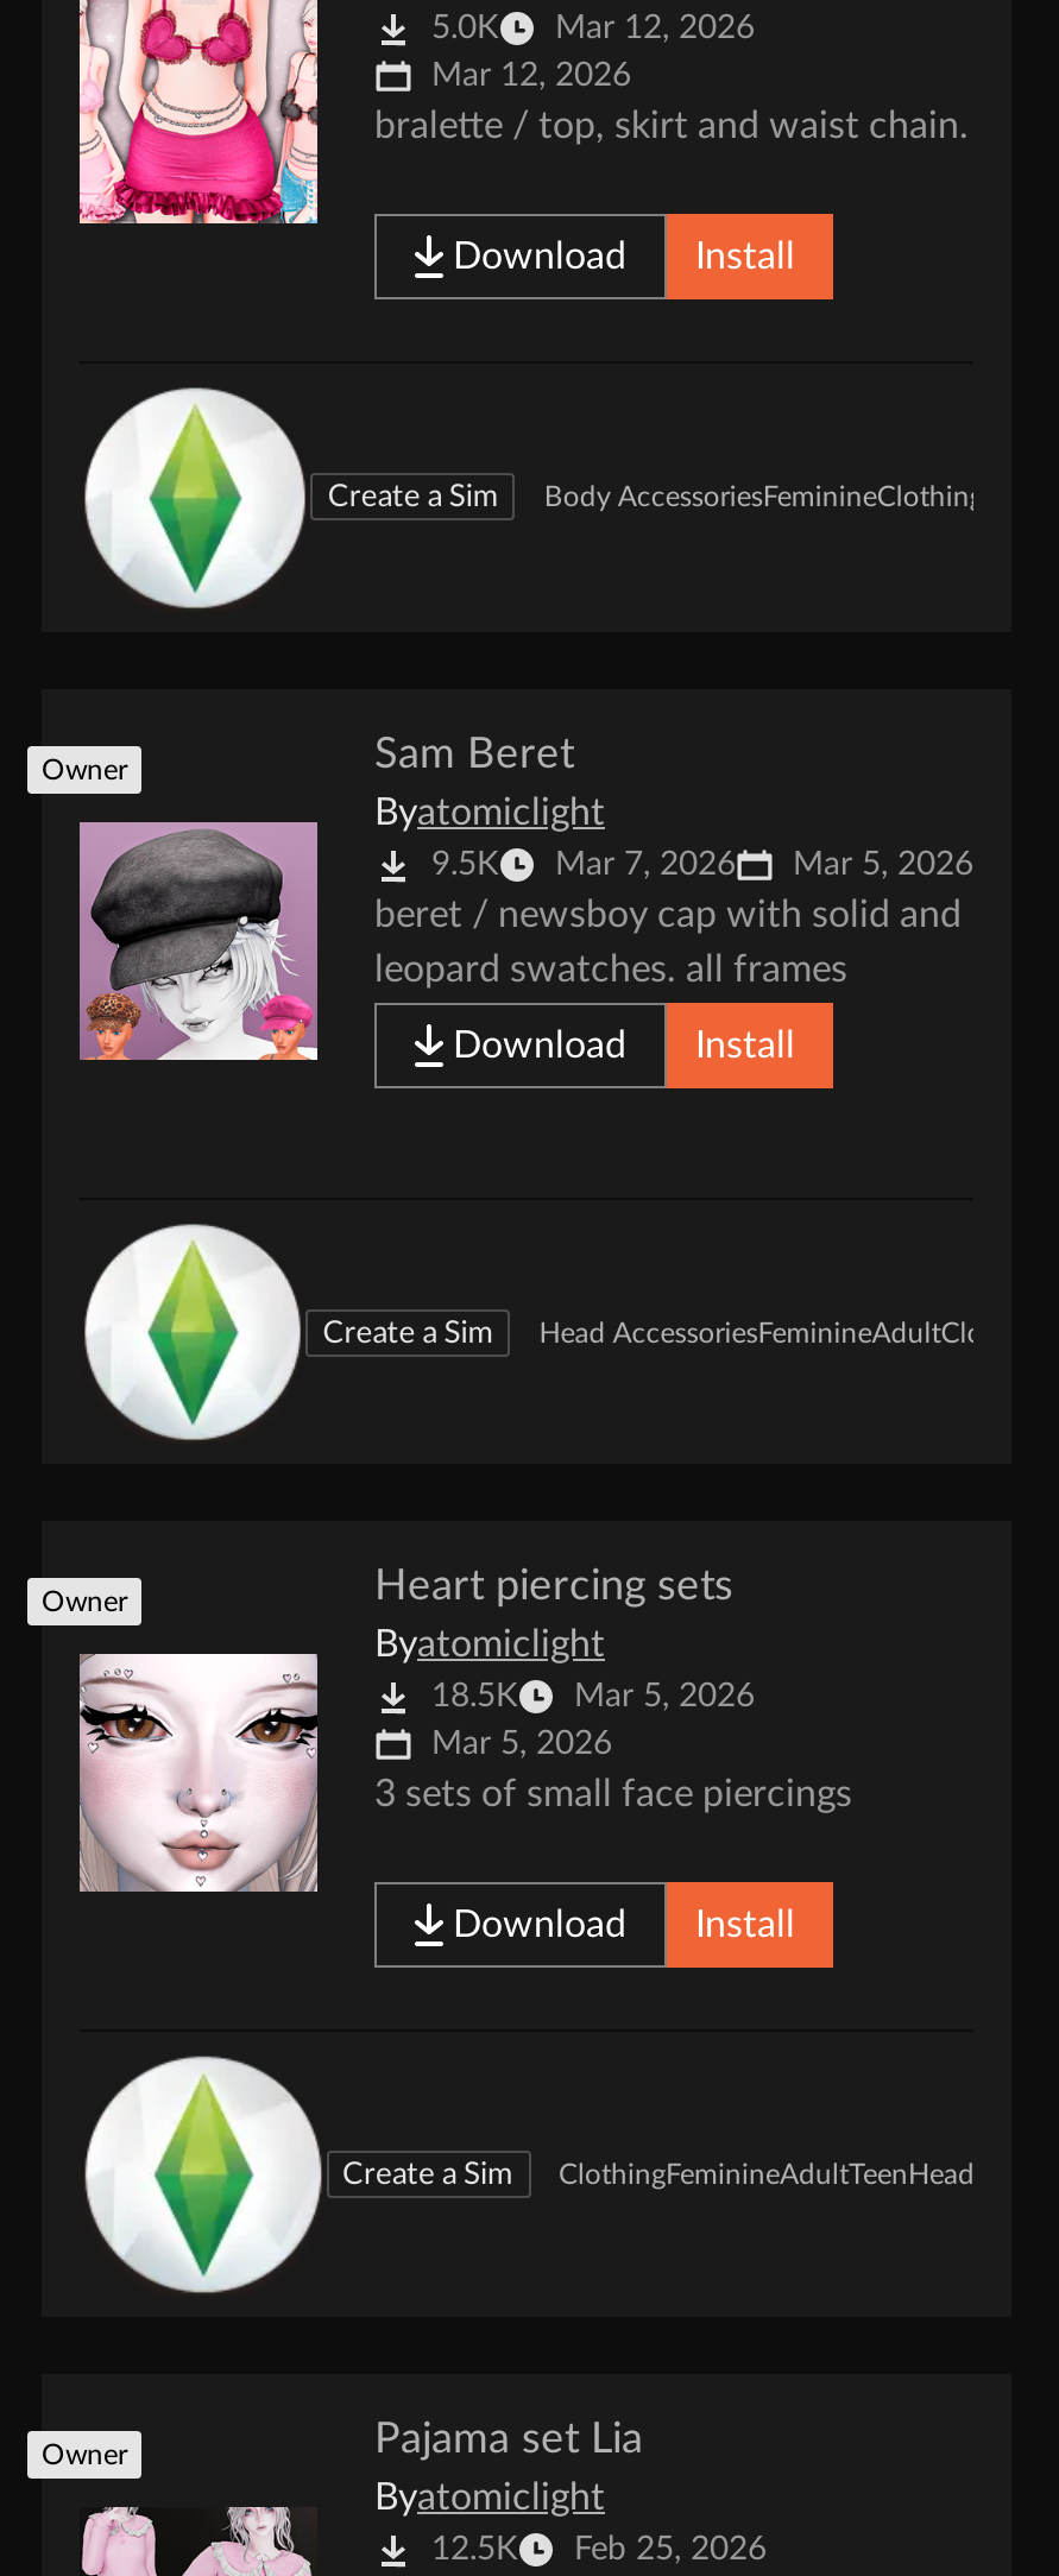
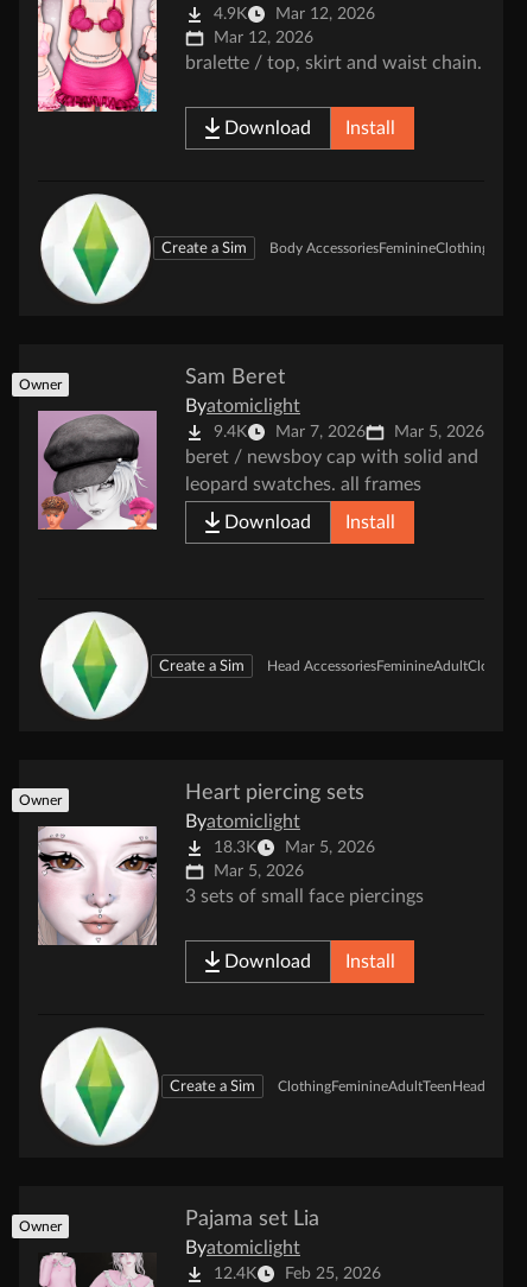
- 5.0K Mar 12, 2026
+ 4.9K Mar 12, 2026

- 9.5K Mar 7, 2026 Mar 5, 2026
+ 9.4K Mar 7, 2026 Mar 5, 2026

- 18.5K Mar 5, 2026
+ 18.3K Mar 5, 2026

- 12.5K Feb 25, 2026
+ 12.4K Feb 25, 2026
